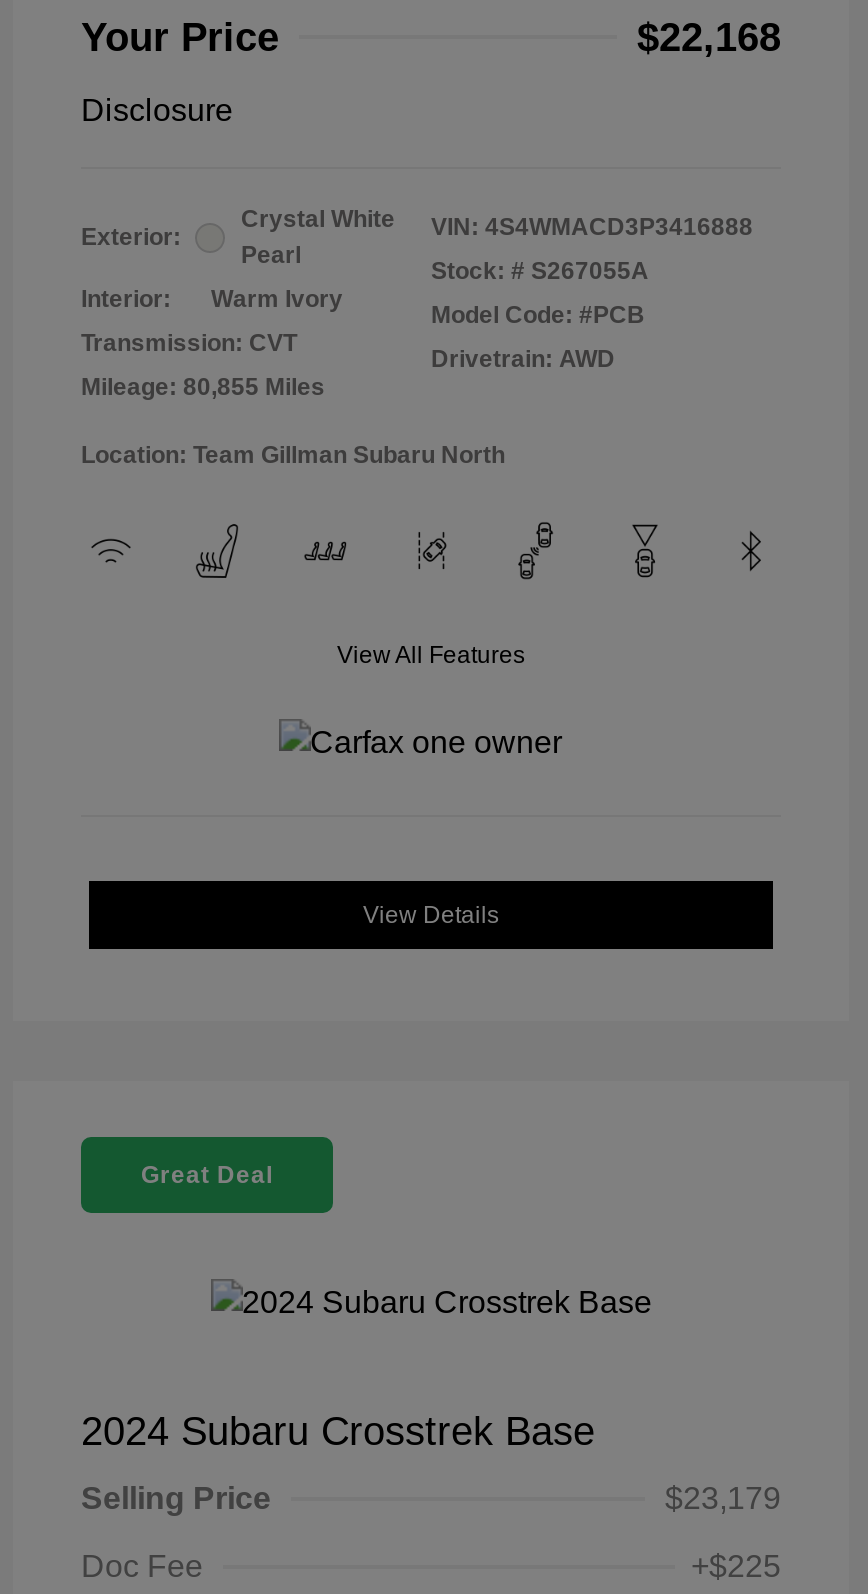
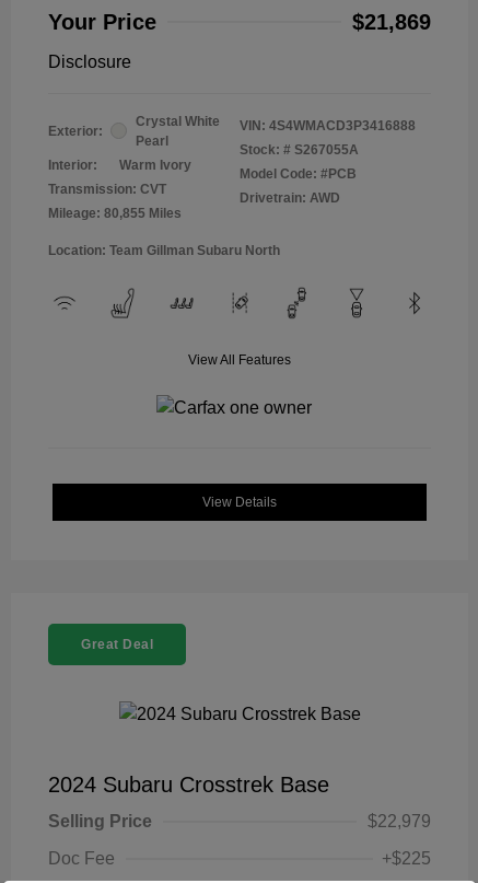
- $22,168
+ $21,869

- $23,179
+ $22,979
